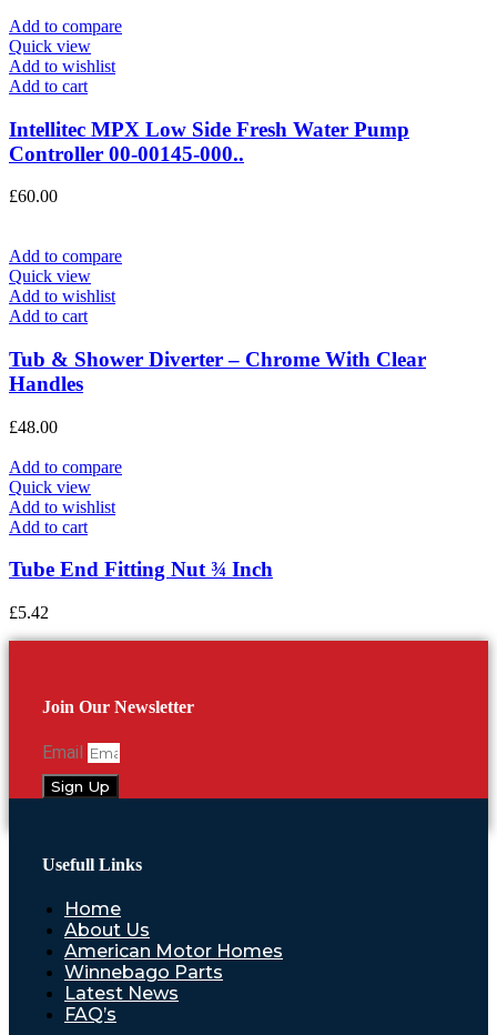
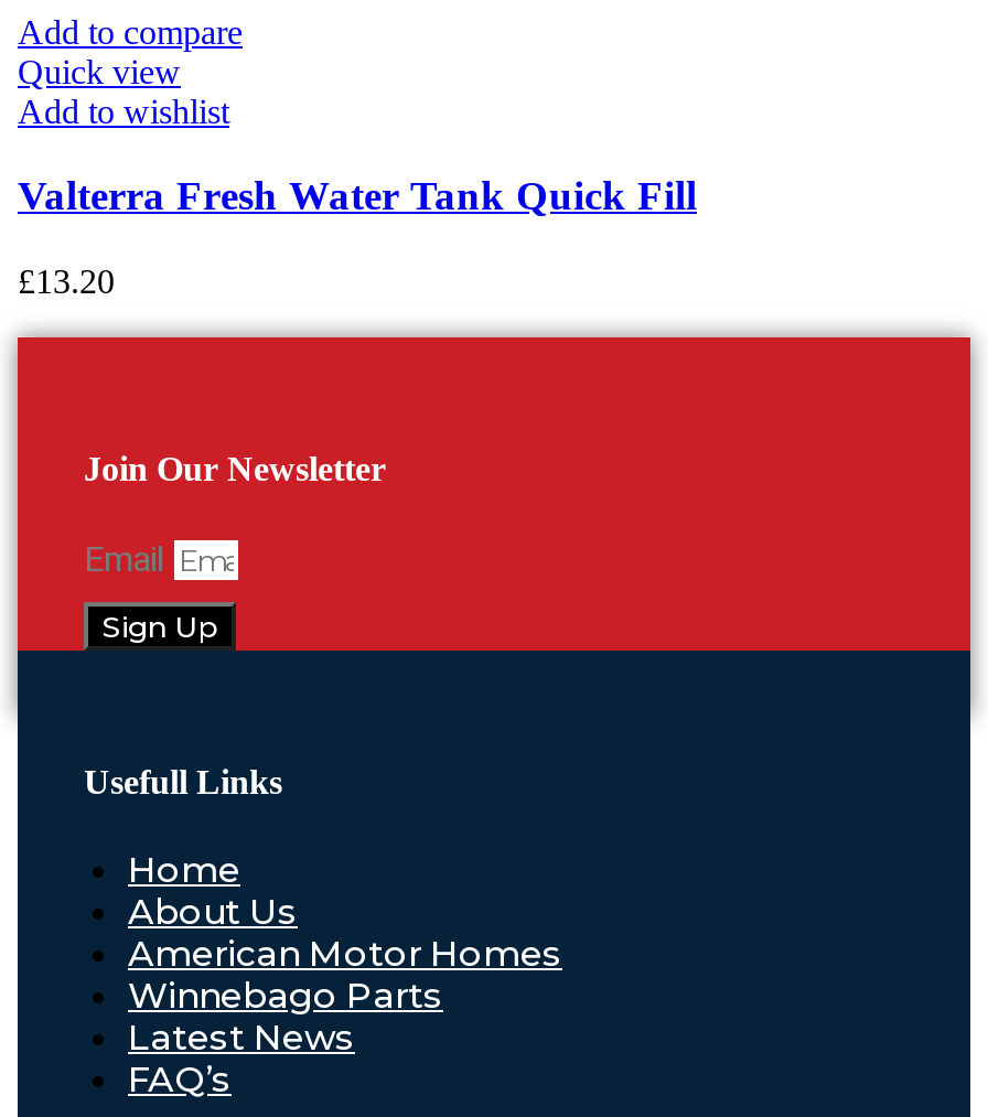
- Add to cart
- Intellitec MPX Low Side Fresh Water Pump
- Controller 00-00145-000..
- £60.00
- Add to compare
- Quick view
- Add to wishlist
- Add to cart
- Tub & Shower Diverter – Chrome With Clear
- Handles
- £48.00
- Add to compare
- Quick view
- Add to wishlist
- Add to cart
- Tube End Fitting Nut ¾ Inch
- £5.42
+ Valterra Fresh Water Tank Quick Fill
+ £13.20
